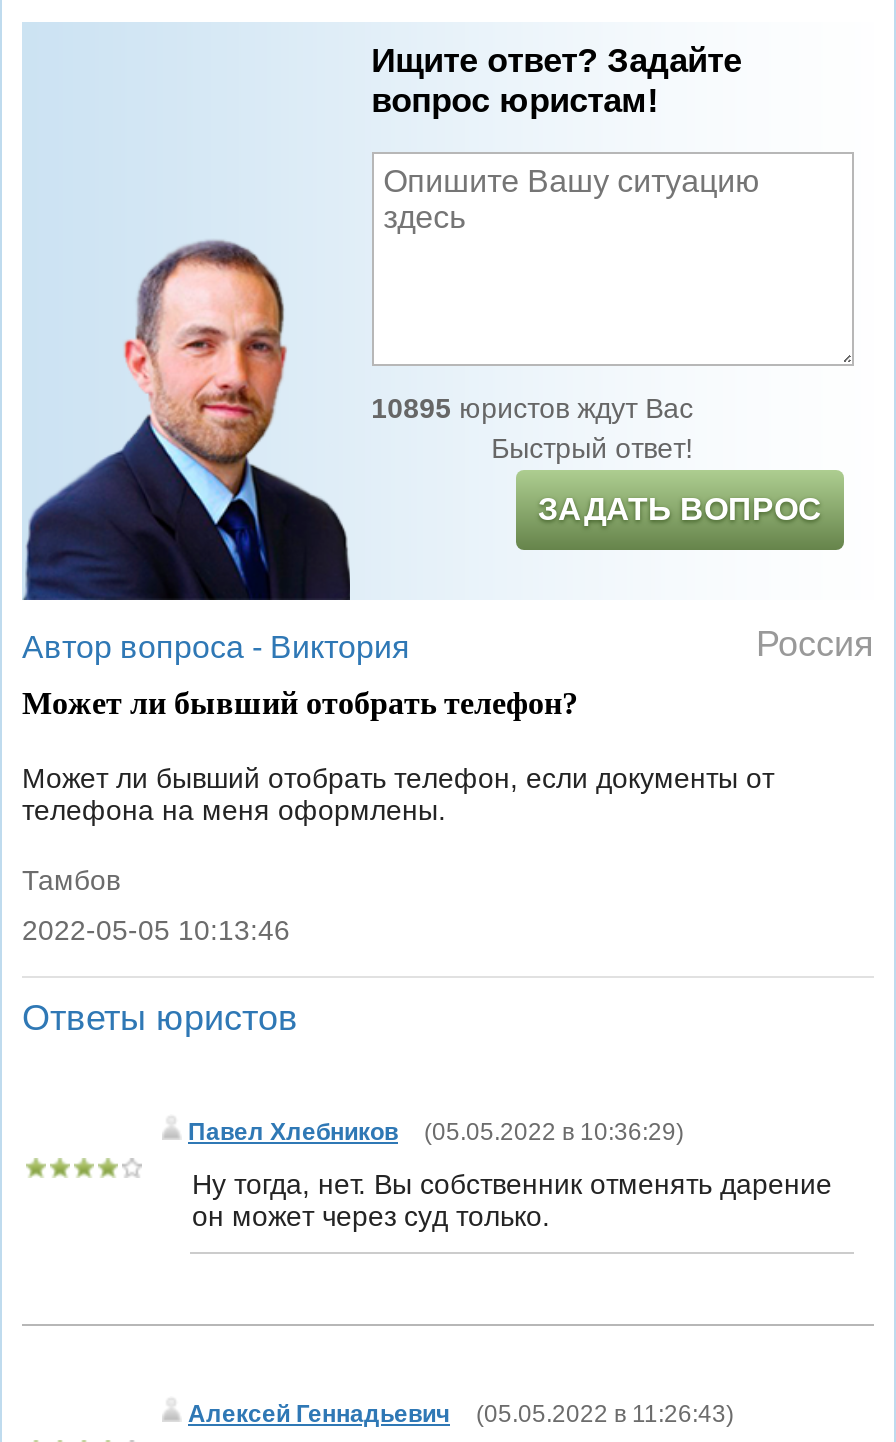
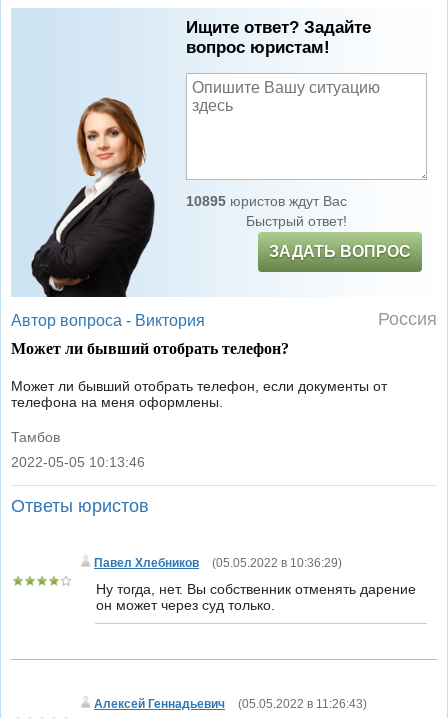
- [image]
+ [image]
